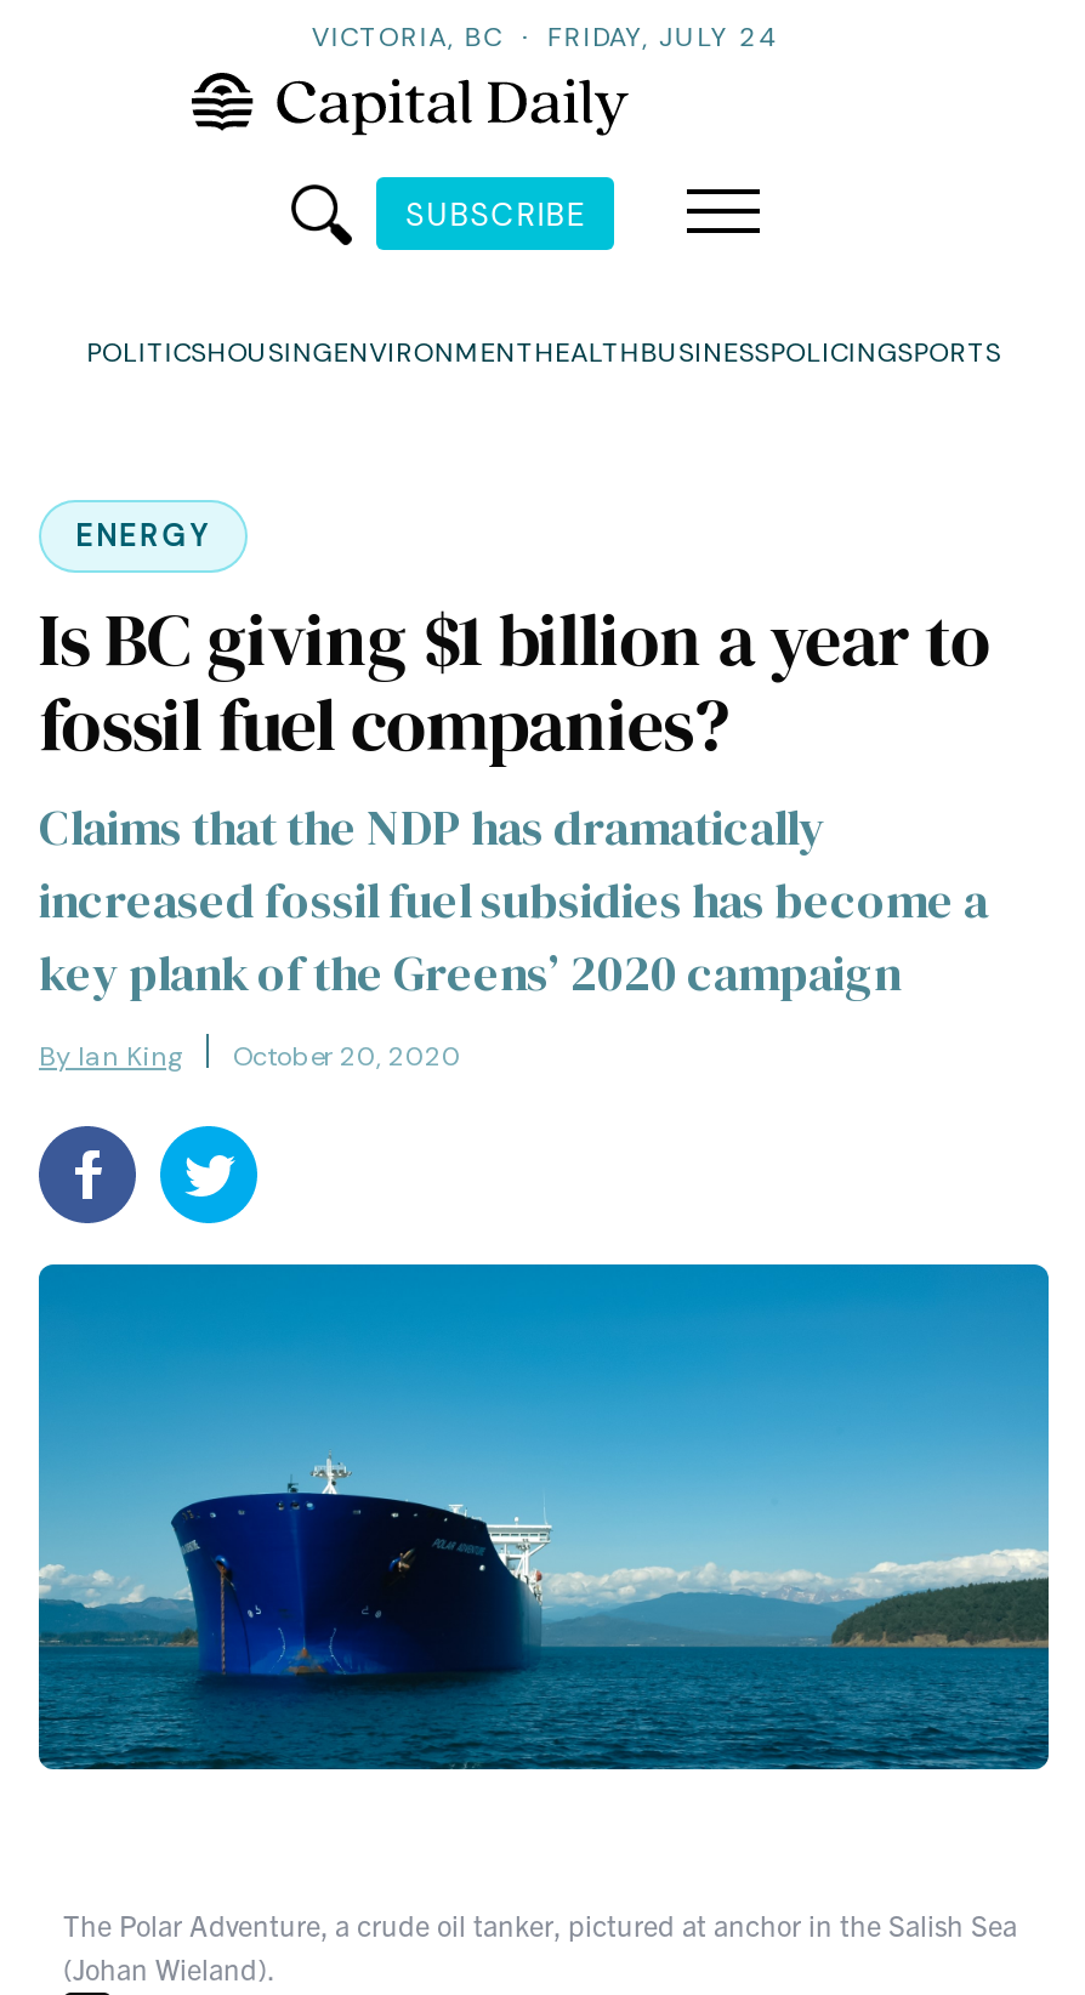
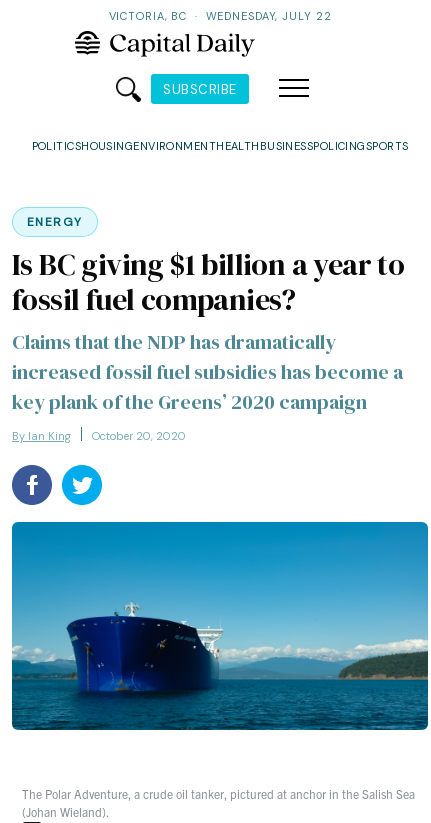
- VICTORIA, BC · FRIDAY, JULY 24
+ VICTORIA, BC · WEDNESDAY, JULY 22
